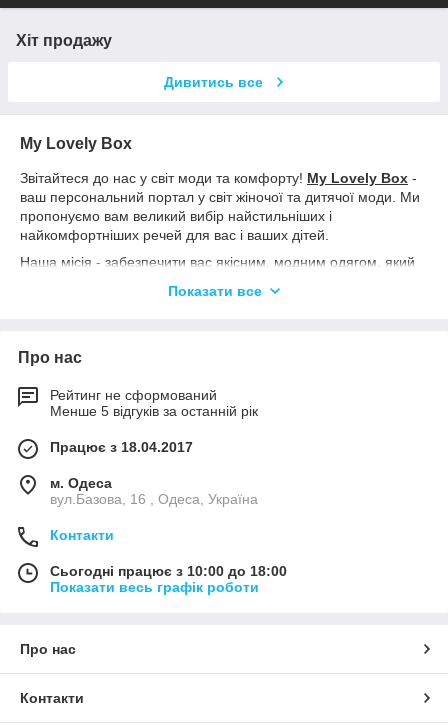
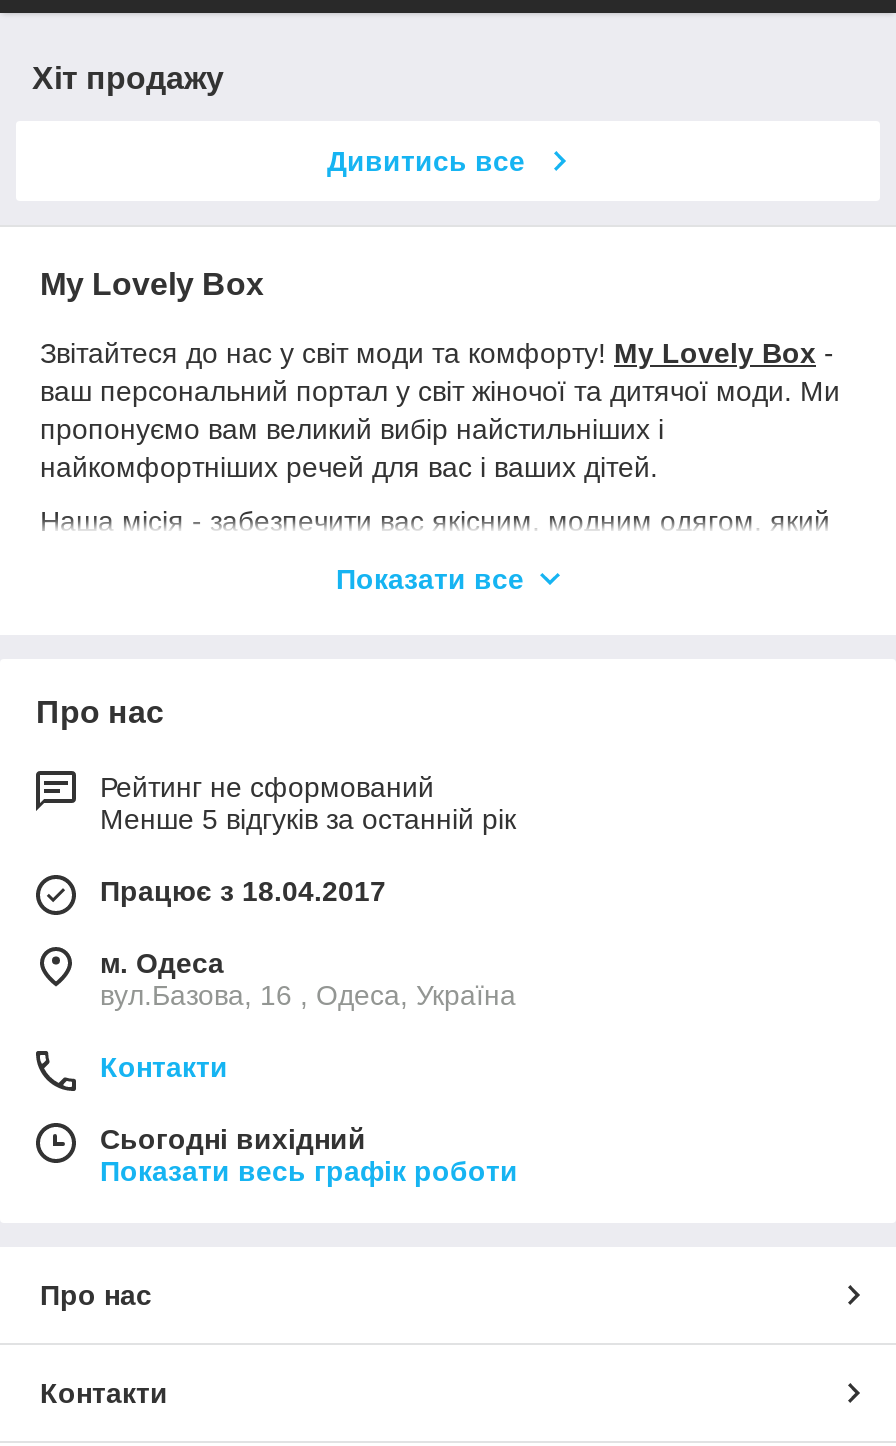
- Сьогодні працює з 10:00 до 18:00
+ Сьогодні вихідний
